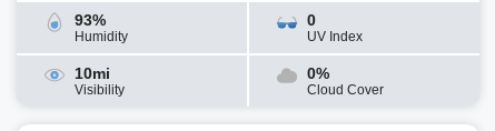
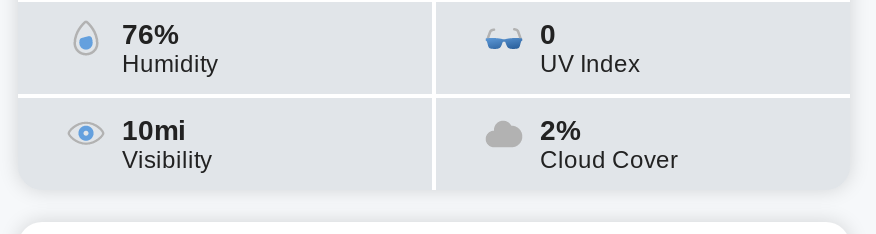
- 93%
+ 76%

- 0%
+ 2%
